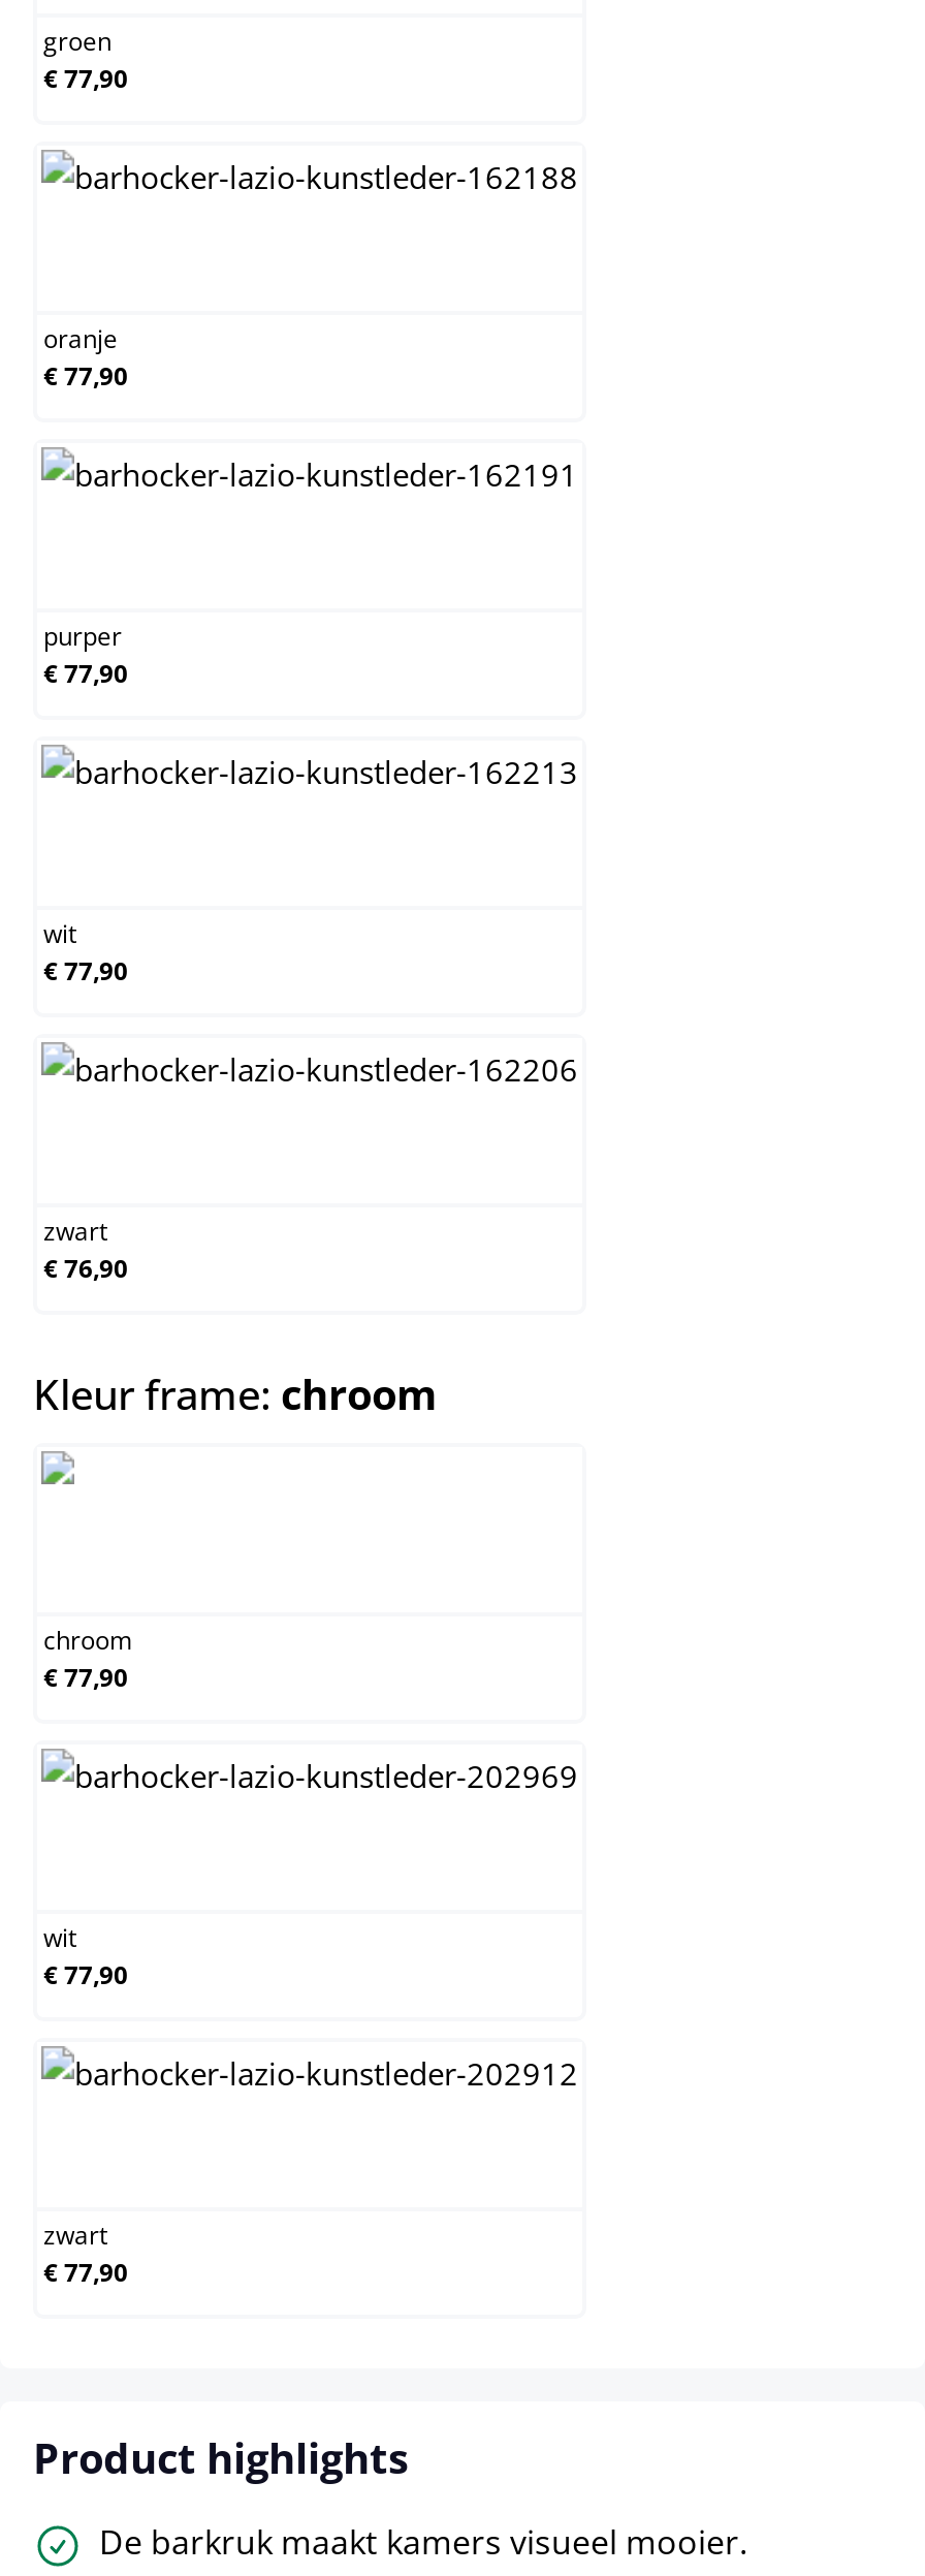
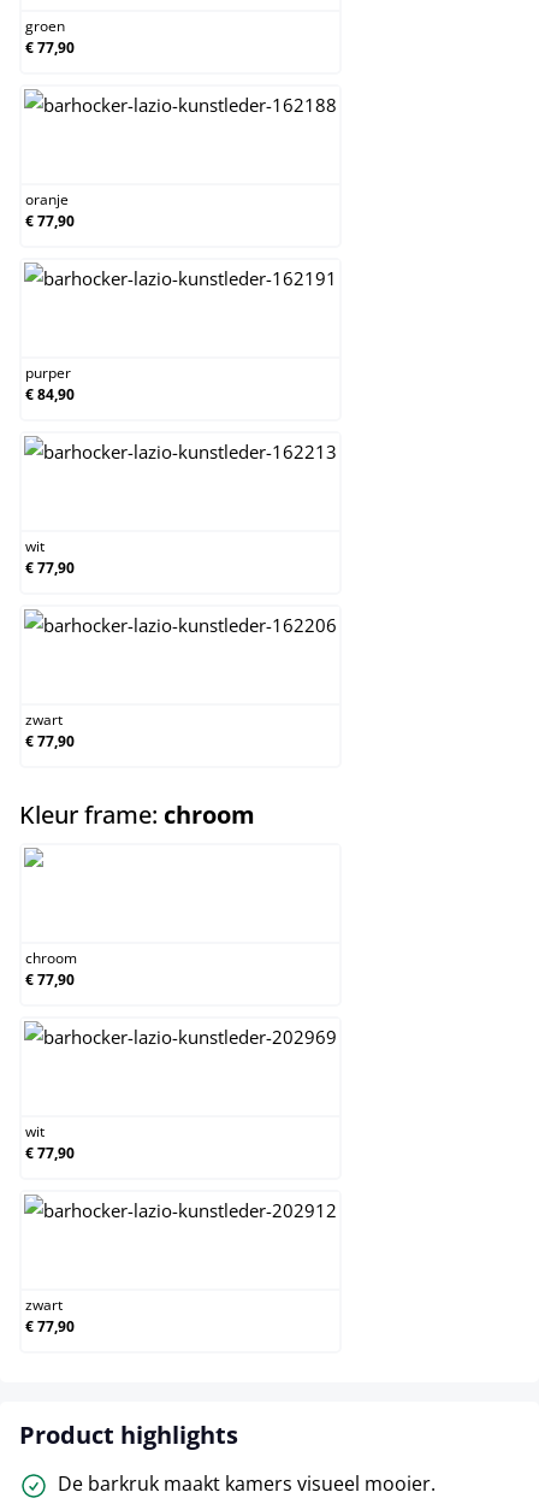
- € 77,90
+ € 84,90

- € 76,90
+ € 77,90
